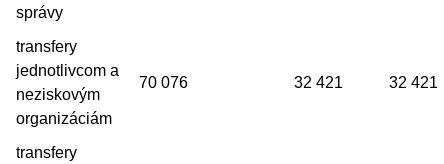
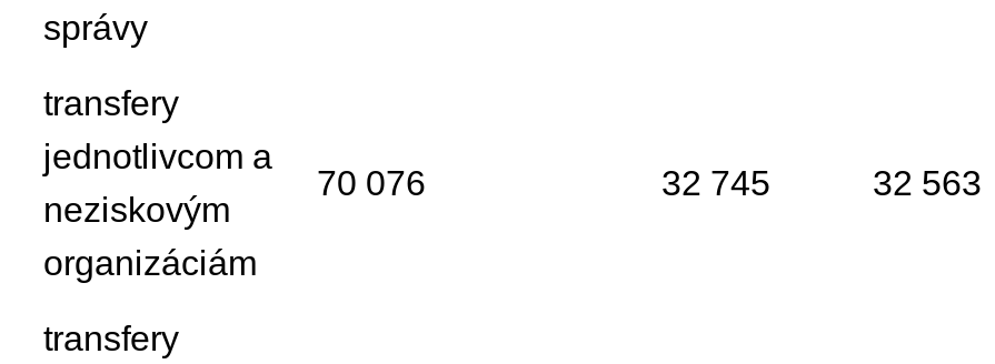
- 32 421
+ 32 745

- 32 421
+ 32 563
